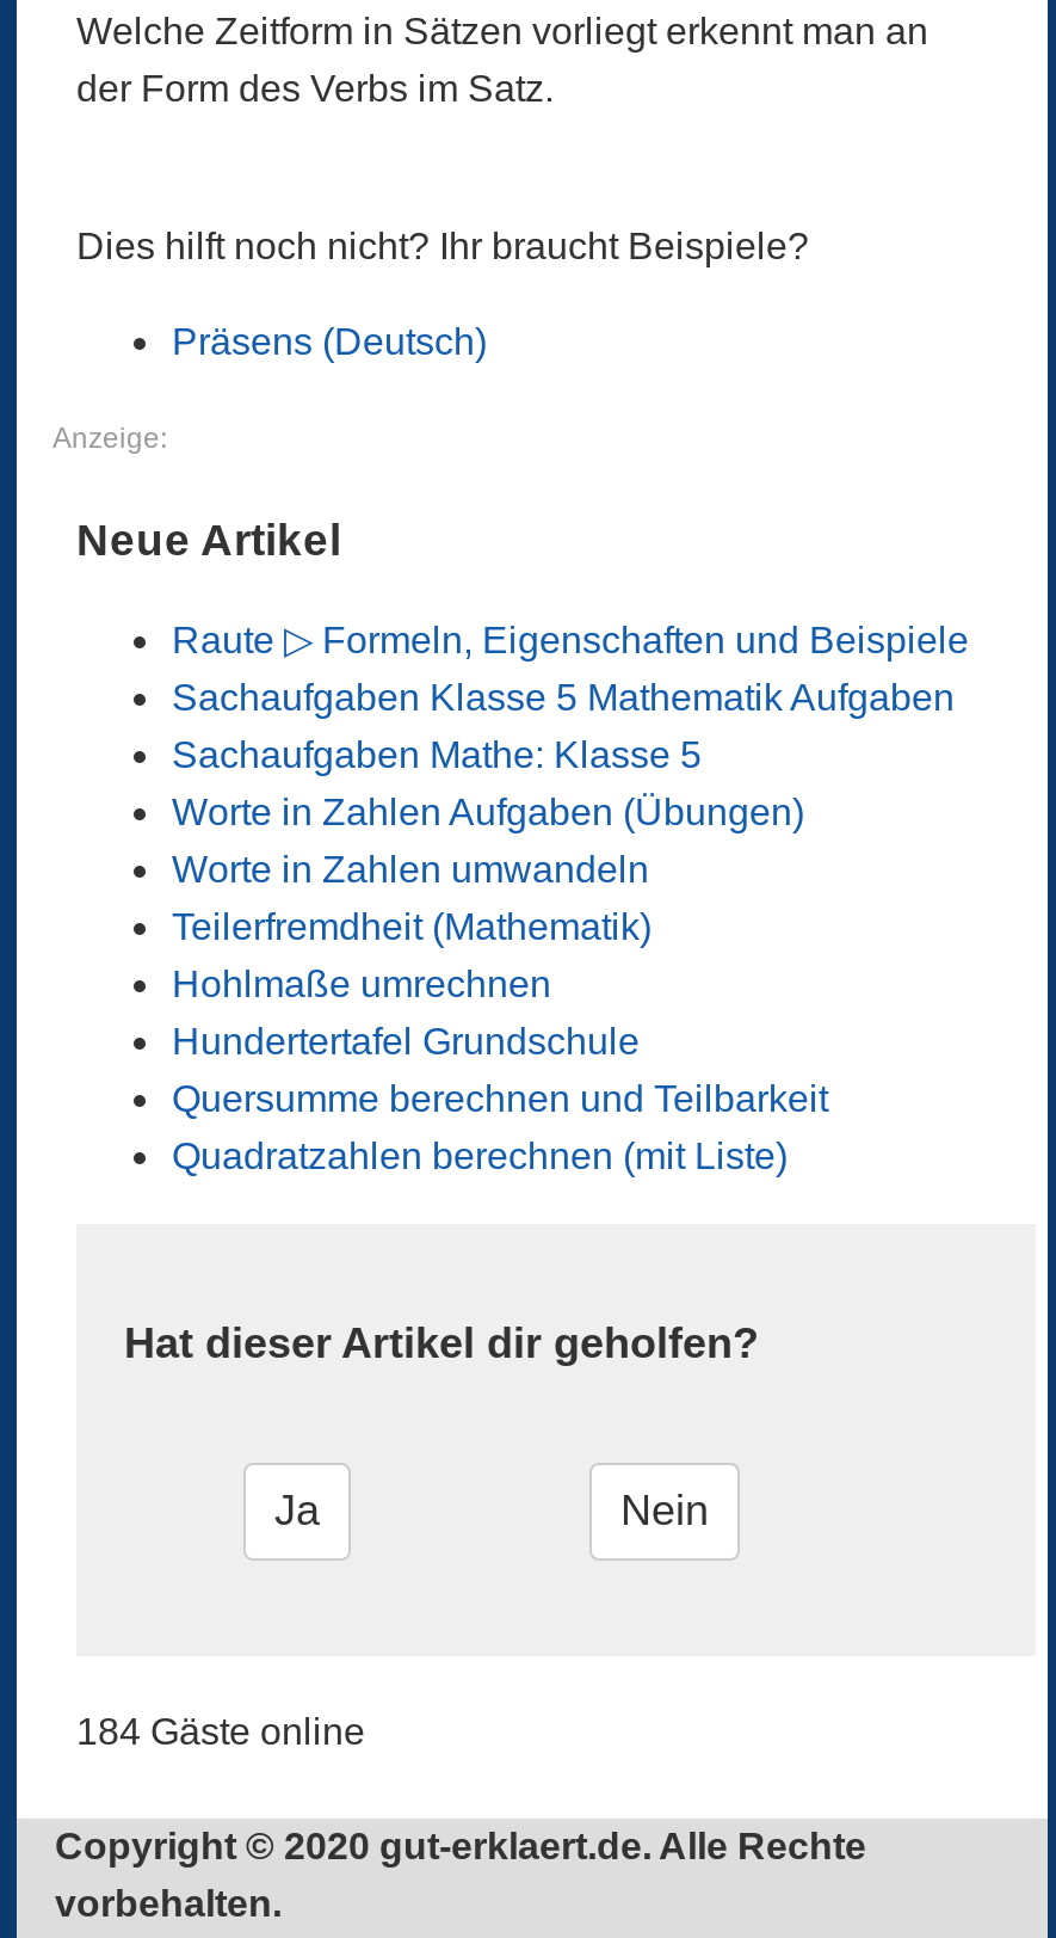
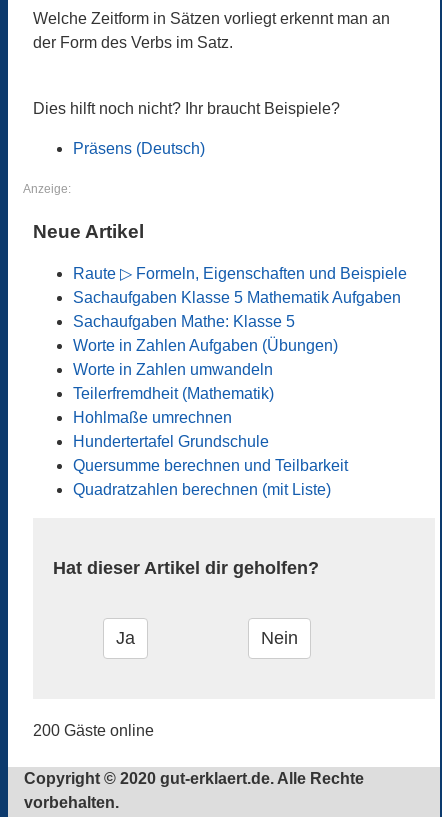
- 184 Gäste online
+ 200 Gäste online
